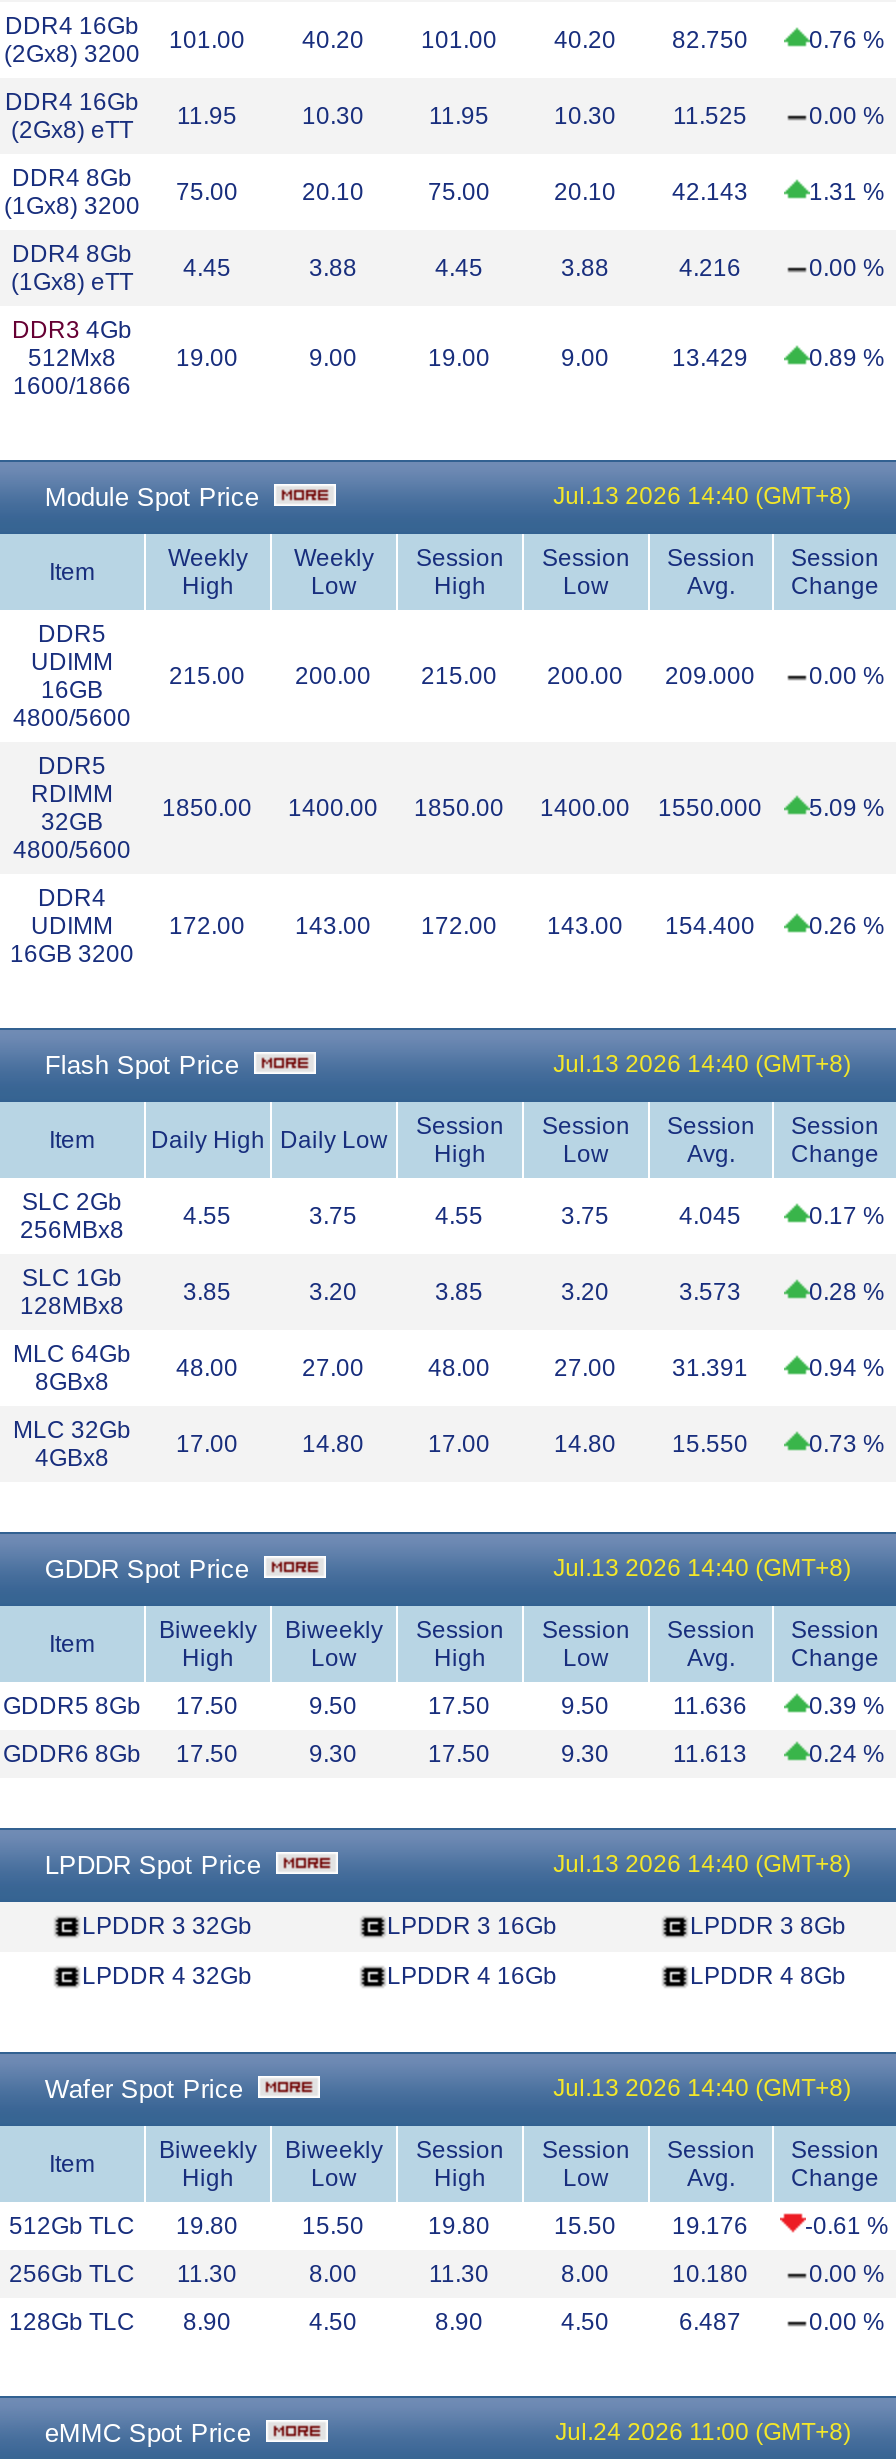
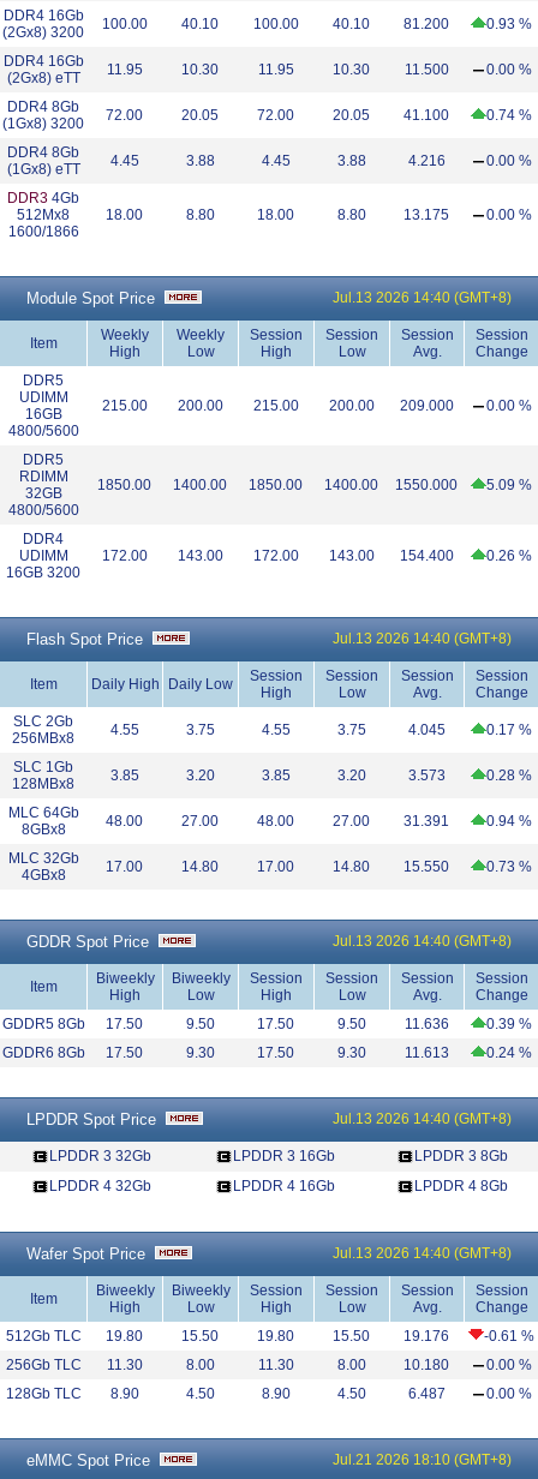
- (2Gx8) 3200 DDR4 16Gb 101.00
+ (2Gx8) 3200 DDR4 16Gb 100.00

- 40.20
+ 40.10

- 101.00
+ 100.00

- 40.20
+ 40.10

- 82.750
+ 81.200

- 0.76 %
+ 0.93 %

- 11.525
+ 11.500

- (1Gx8) 3200 DDR4 8Gb 75.00
+ (1Gx8) 3200 DDR4 8Gb 72.00

- 20.10
+ 20.05

- 75.00
+ 72.00

- 20.10
+ 20.05

- 42.143
+ 41.100

- 1.31 %
+ 0.74 %

- 19.00
+ 18.00

- 9.00
+ 8.80

- 19.00
+ 18.00

- 9.00
+ 8.80

- 13.429
+ 13.175

- 0.89 %
+ 0.00 %

- Jul.24 2026 11:00 (GMT+8)
+ Jul.21 2026 18:10 (GMT+8)
